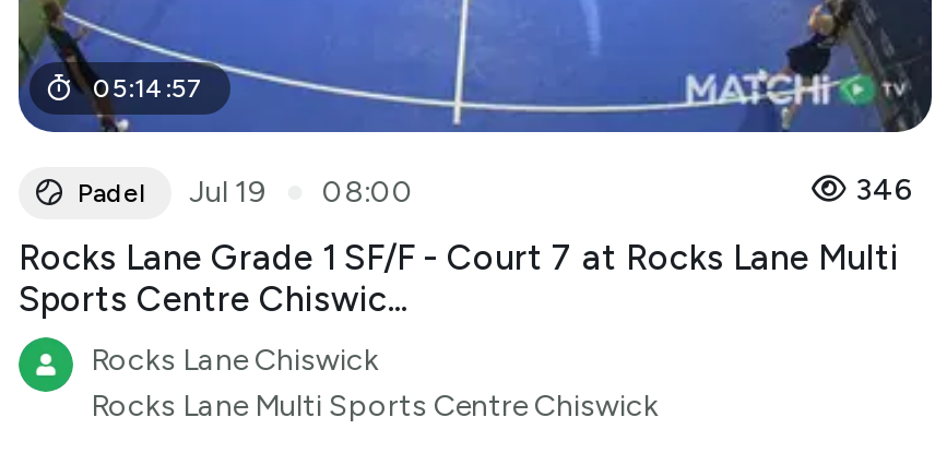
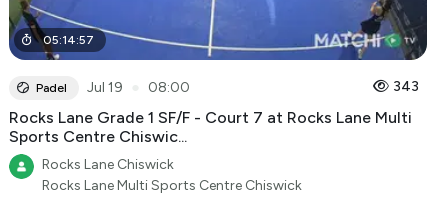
- 346
+ 343
